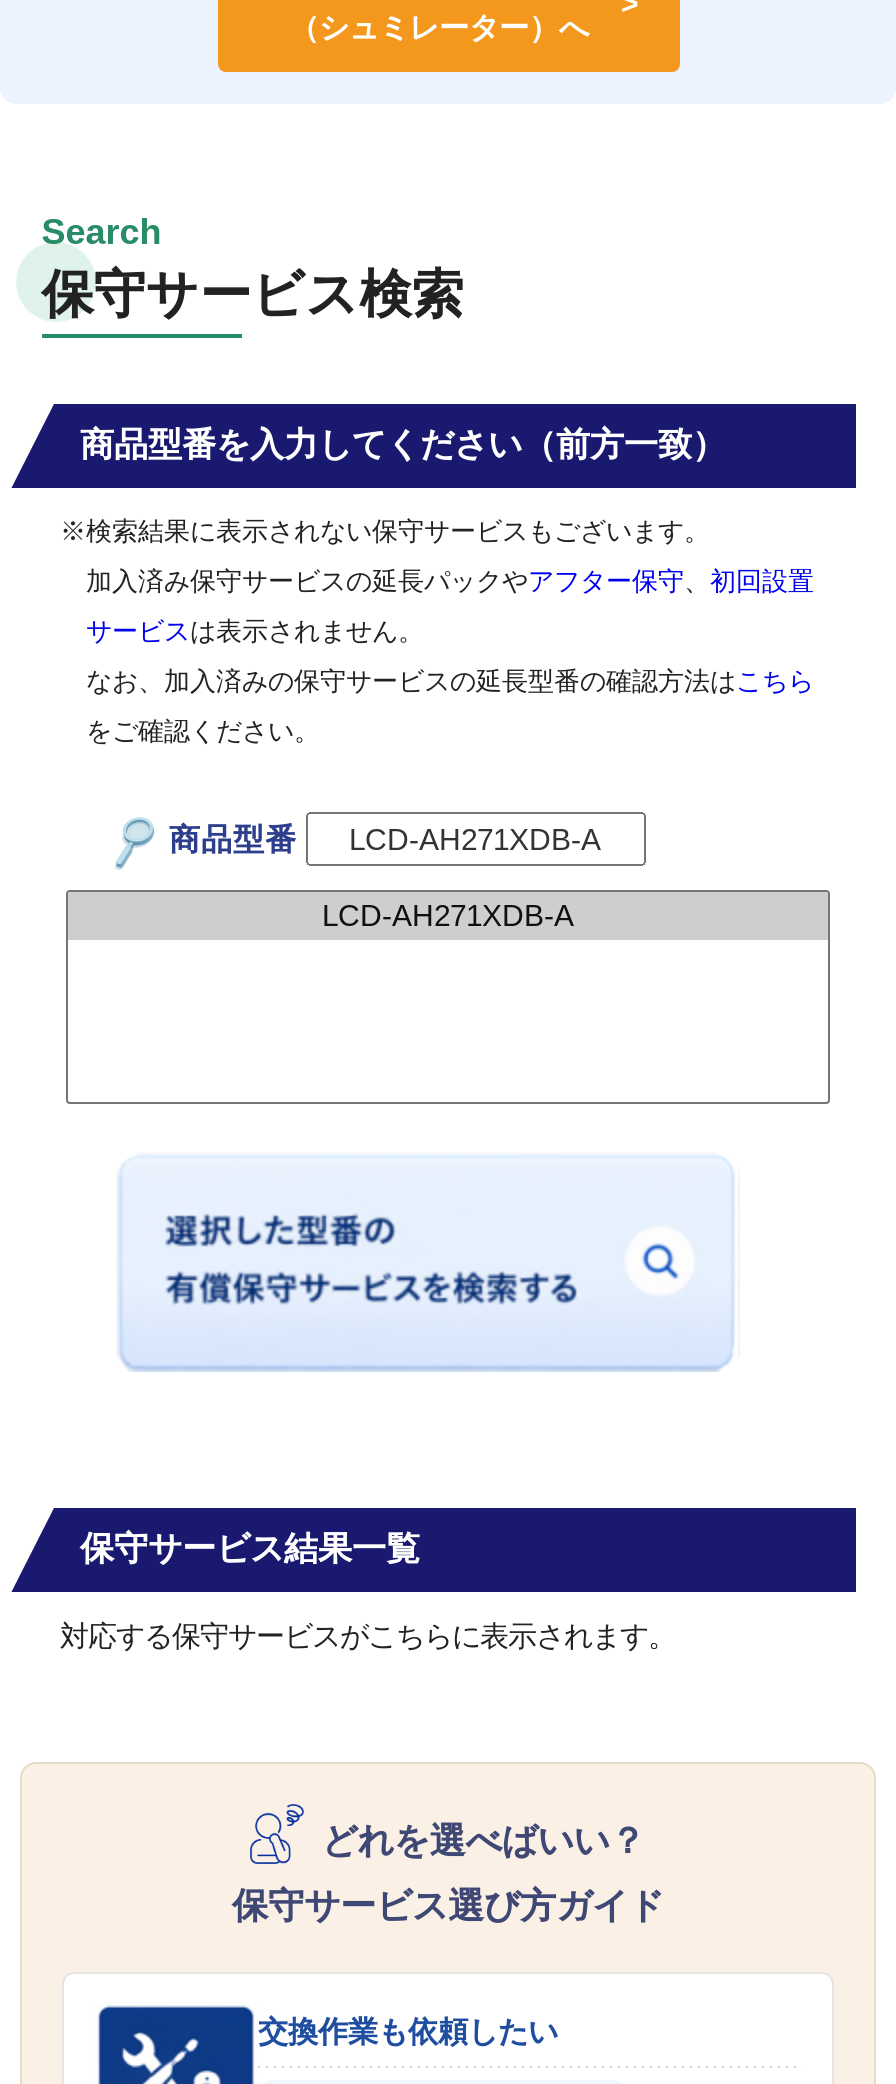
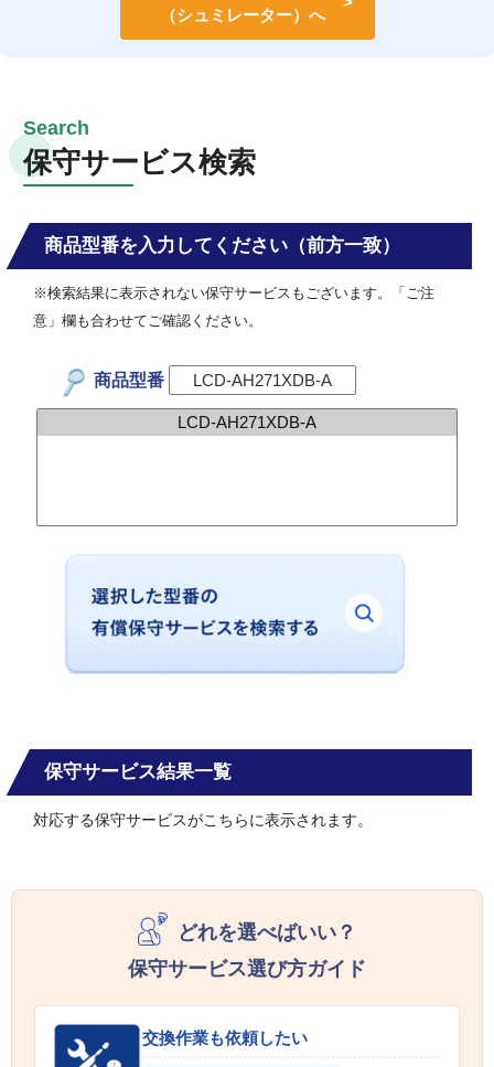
- ※検索結果に表示されない保守サービスもございます。
- 加入済み保守サービスの延長パックやアフター保守、初回設置
- サービスは表示されません。
- なお、加入済みの保守サービスの延長型番の確認方法はこちら
- をご確認ください。
+ ※検索結果に表示されない保守サービスもございます。「ご注
+ 意」欄も合わせてご確認ください。
